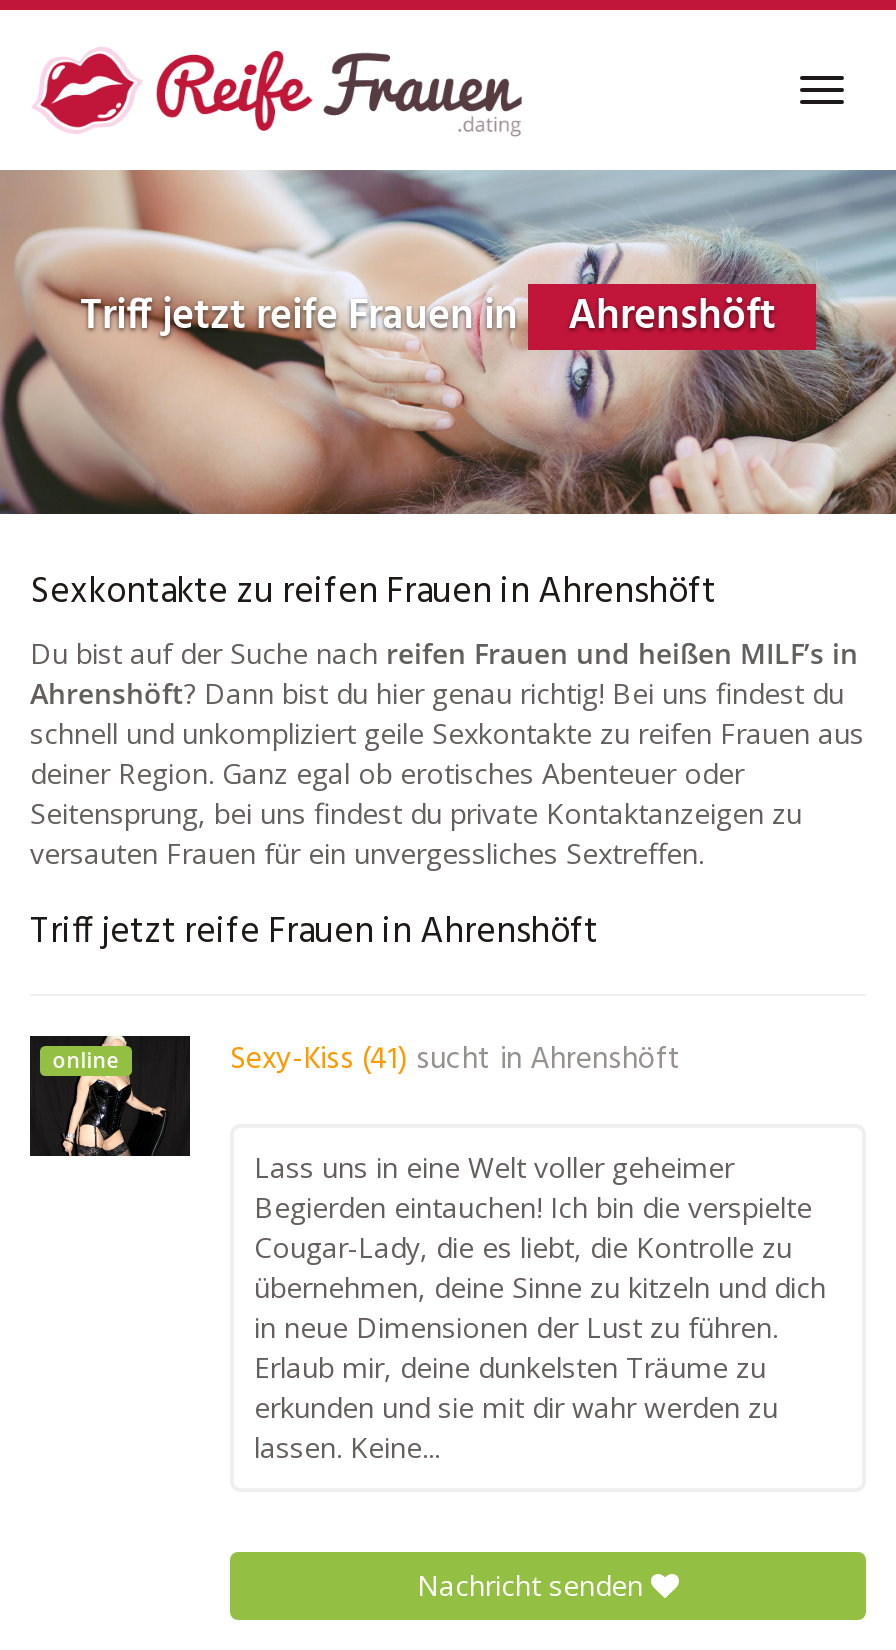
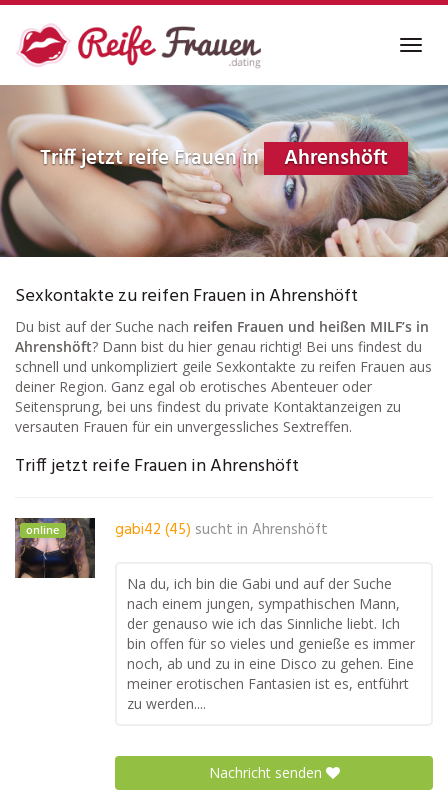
- [image]
- Sexy-Kiss (41) sucht in Ahrenshöft
+ [image]
+ gabi42 (45) sucht in Ahrenshöft

- Lass uns in eine Welt voller geheimer
- Begierden eintauchen! Ich bin die verspielte
- Cougar-Lady, die es liebt, die Kontrolle zu
- übernehmen, deine Sinne zu kitzeln und dich
- in neue Dimensionen der Lust zu führen.
- Erlaub mir, deine dunkelsten Träume zu
- erkunden und sie mit dir wahr werden zu
- lassen. Keine...
+ Na du, ich bin die Gabi und auf der Suche
+ nach einem jungen, sympathischen Mann,
+ der genauso wie ich das Sinnliche liebt. Ich
+ bin offen für so vieles und genieße es immer
+ noch, ab und zu in eine Disco zu gehen. Eine
+ meiner erotischen Fantasien ist es, entführt
+ zu werden....
